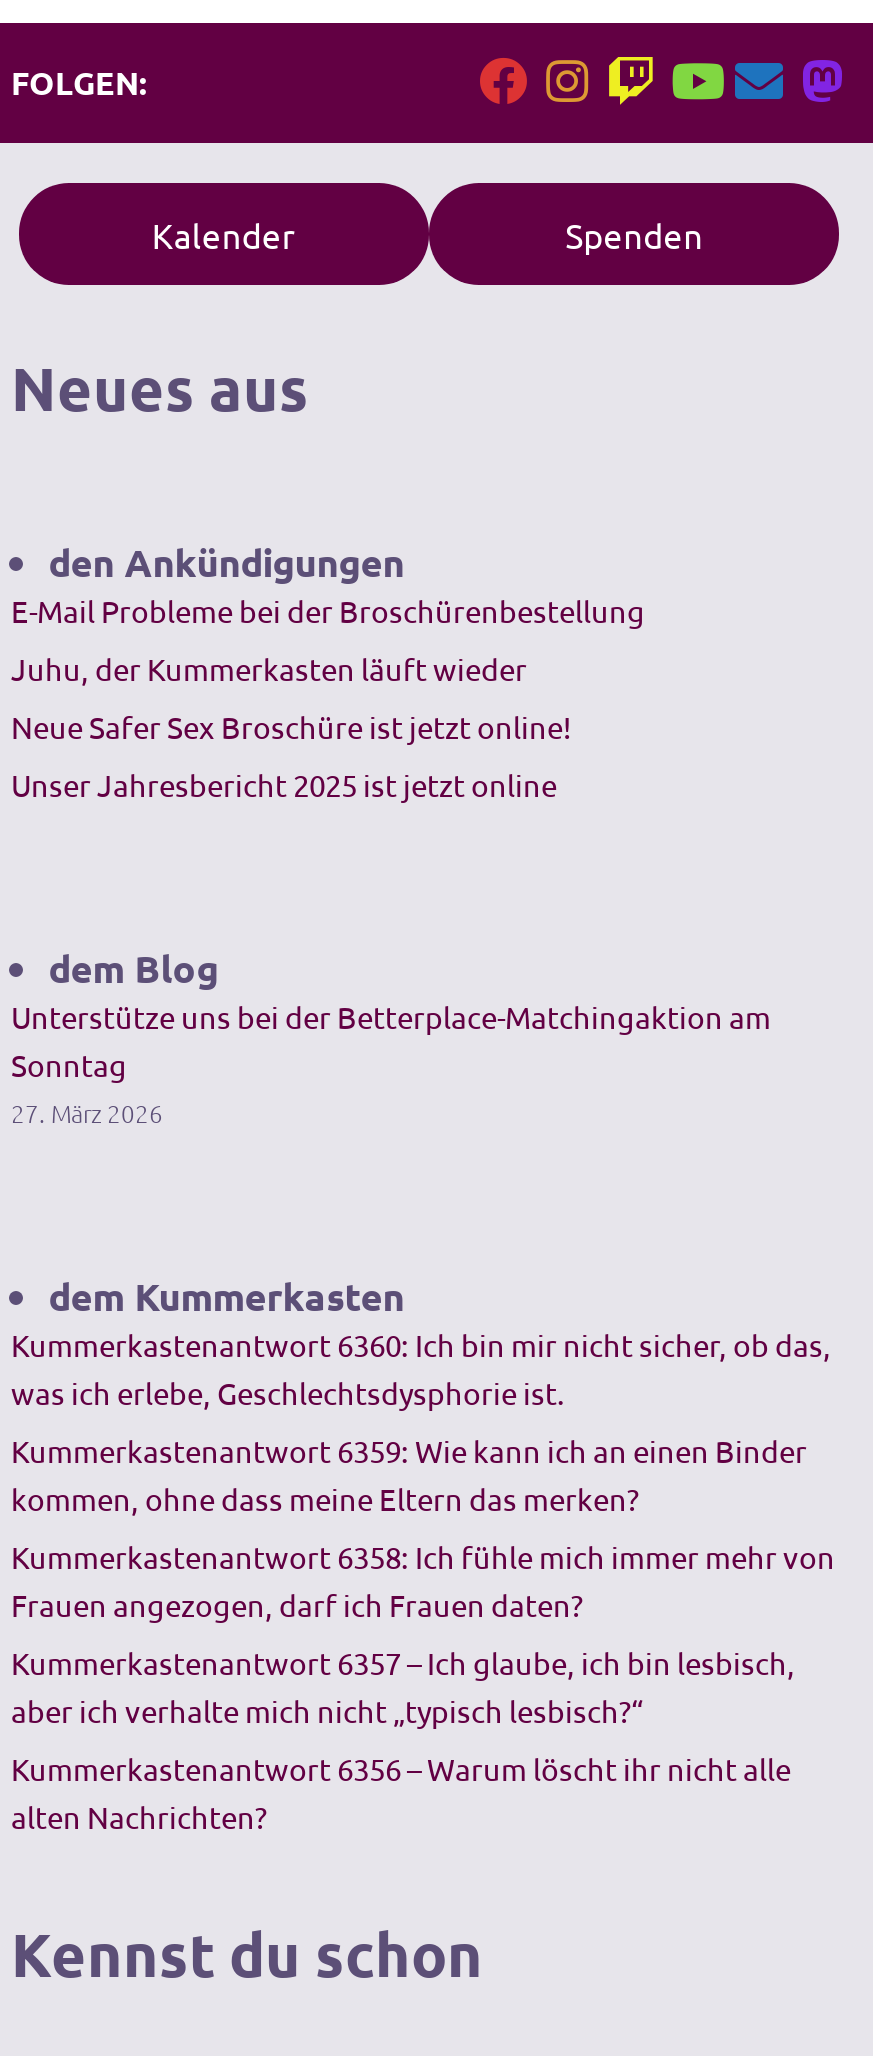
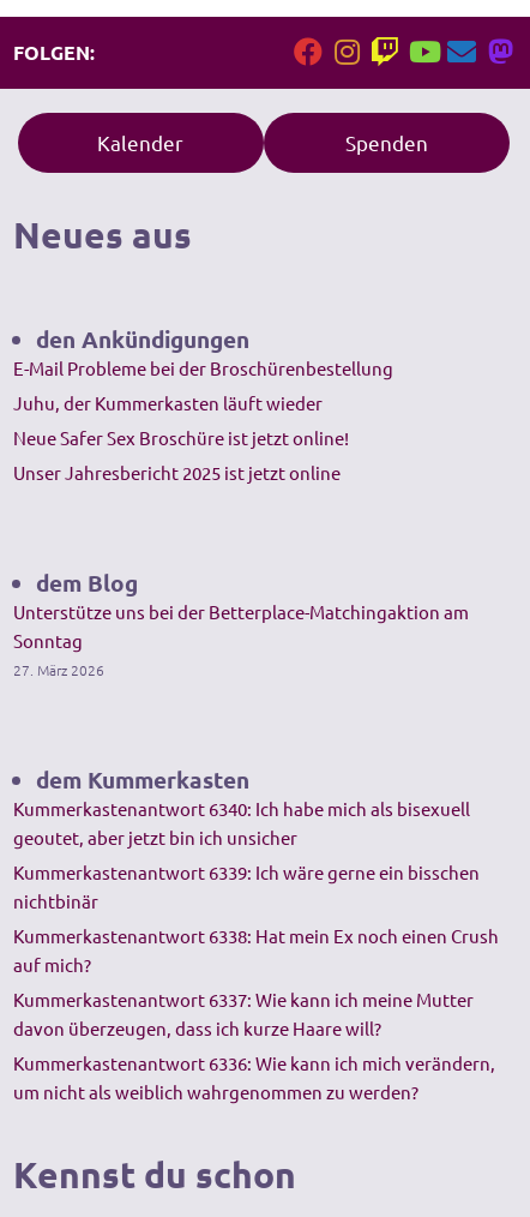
- Kummerkastenantwort 6360: Ich bin mir nicht sicher, ob das,
- was ich erlebe, Geschlechtsdysphorie ist.
+ Kummerkastenantwort 6340: Ich habe mich als bisexuell
+ geoutet, aber jetzt bin ich unsicher

- Kummerkastenantwort 6359: Wie kann ich an einen Binder
- kommen, ohne dass meine Eltern das merken?
+ Kummerkastenantwort 6339: Ich wäre gerne ein bisschen
+ nichtbinär

- Kummerkastenantwort 6358: Ich fühle mich immer mehr von
- Frauen angezogen, darf ich Frauen daten?
+ Kummerkastenantwort 6338: Hat mein Ex noch einen Crush
+ auf mich?

- Kummerkastenantwort 6357 – Ich glaube, ich bin lesbisch,
- aber ich verhalte mich nicht „typisch lesbisch?“
+ Kummerkastenantwort 6337: Wie kann ich meine Mutter
+ davon überzeugen, dass ich kurze Haare will?

- Kummerkastenantwort 6356 – Warum löscht ihr nicht alle
- alten Nachrichten?
+ Kummerkastenantwort 6336: Wie kann ich mich verändern,
+ um nicht als weiblich wahrgenommen zu werden?
